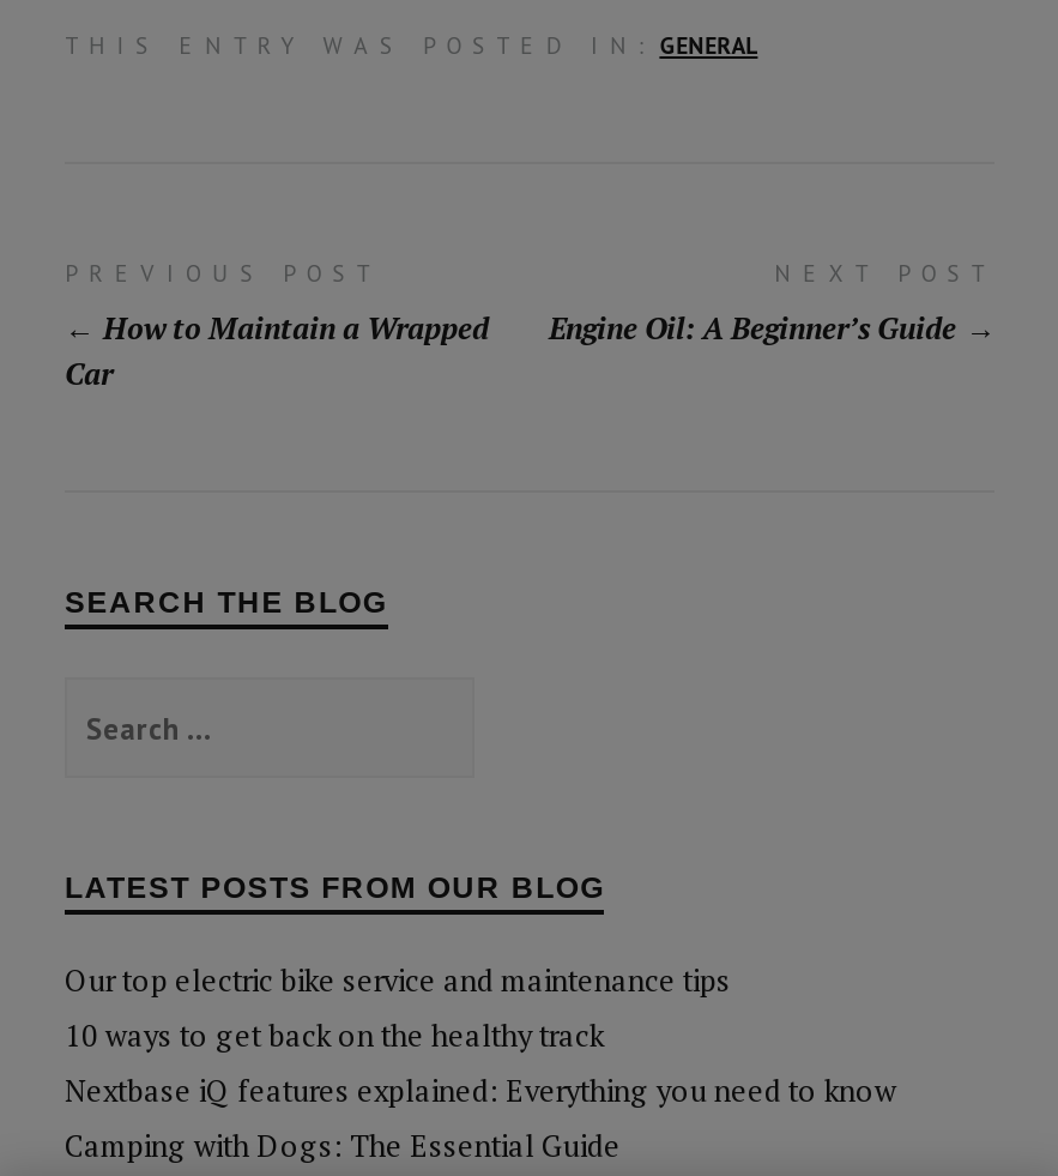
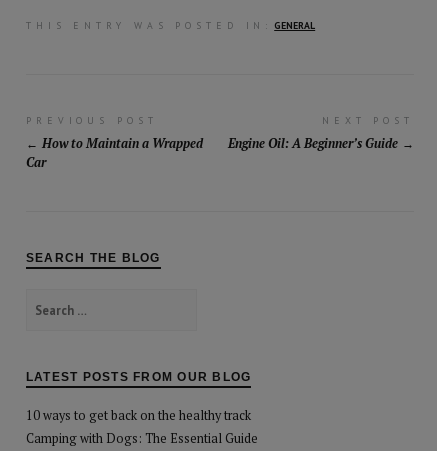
- Our top electric bike service and maintenance tips

- Nextbase iQ features explained: Everything you need to know
